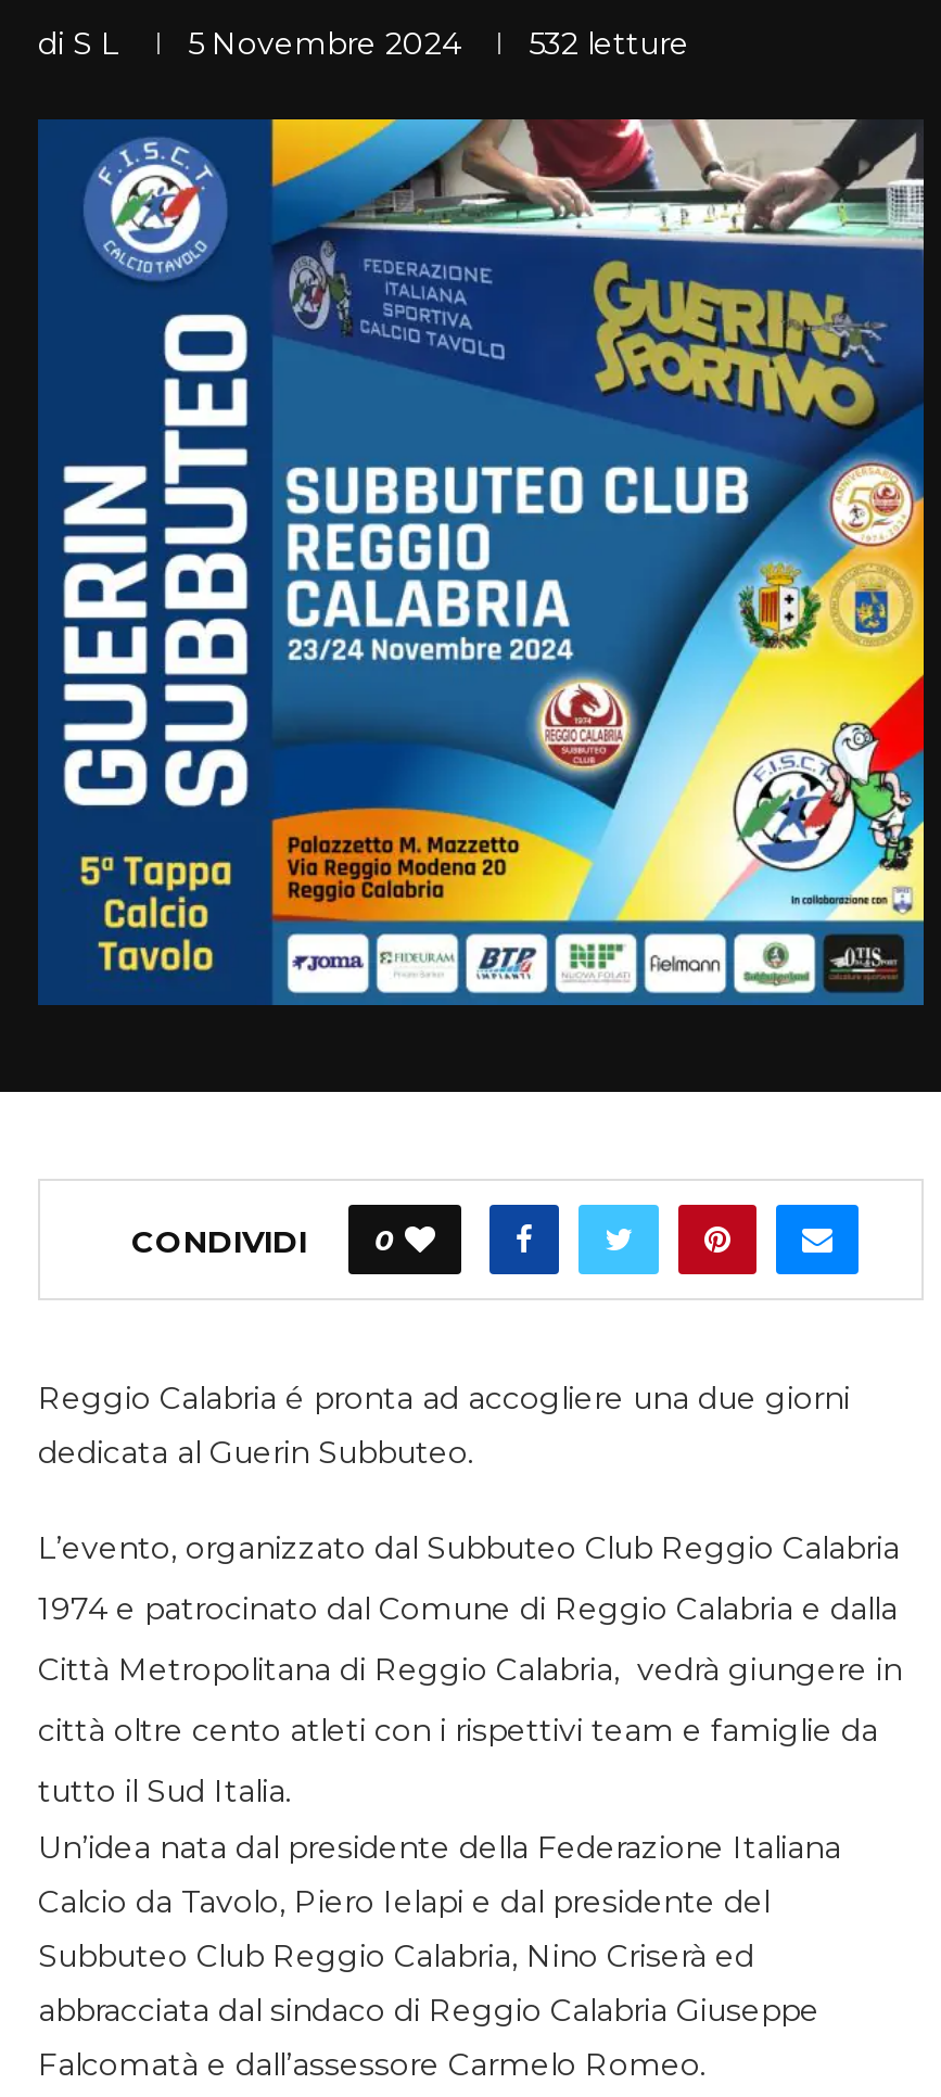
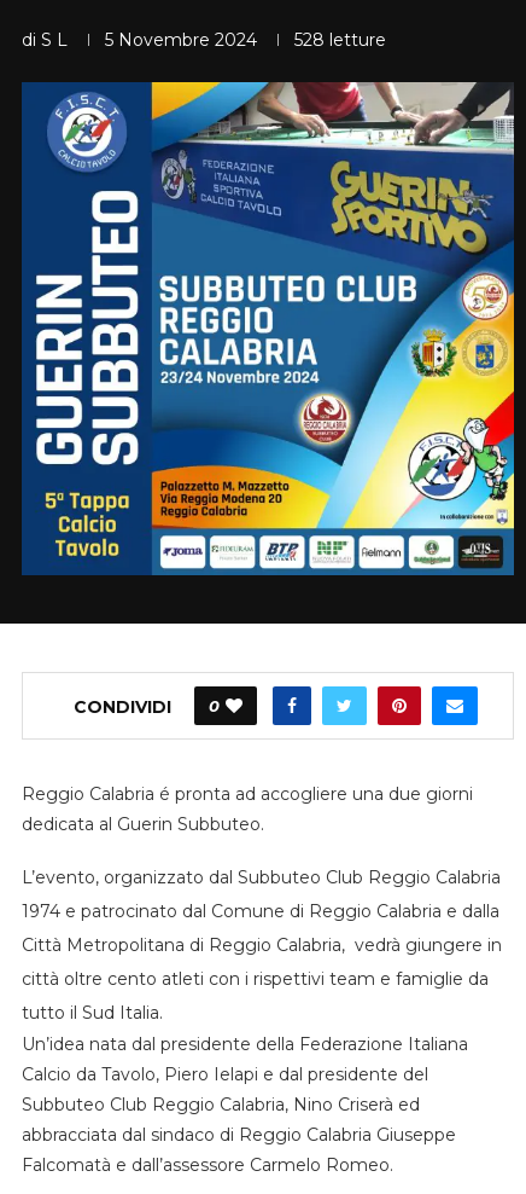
- di S L 5 Novembre 2024 532 letture
+ di S L 5 Novembre 2024 528 letture
